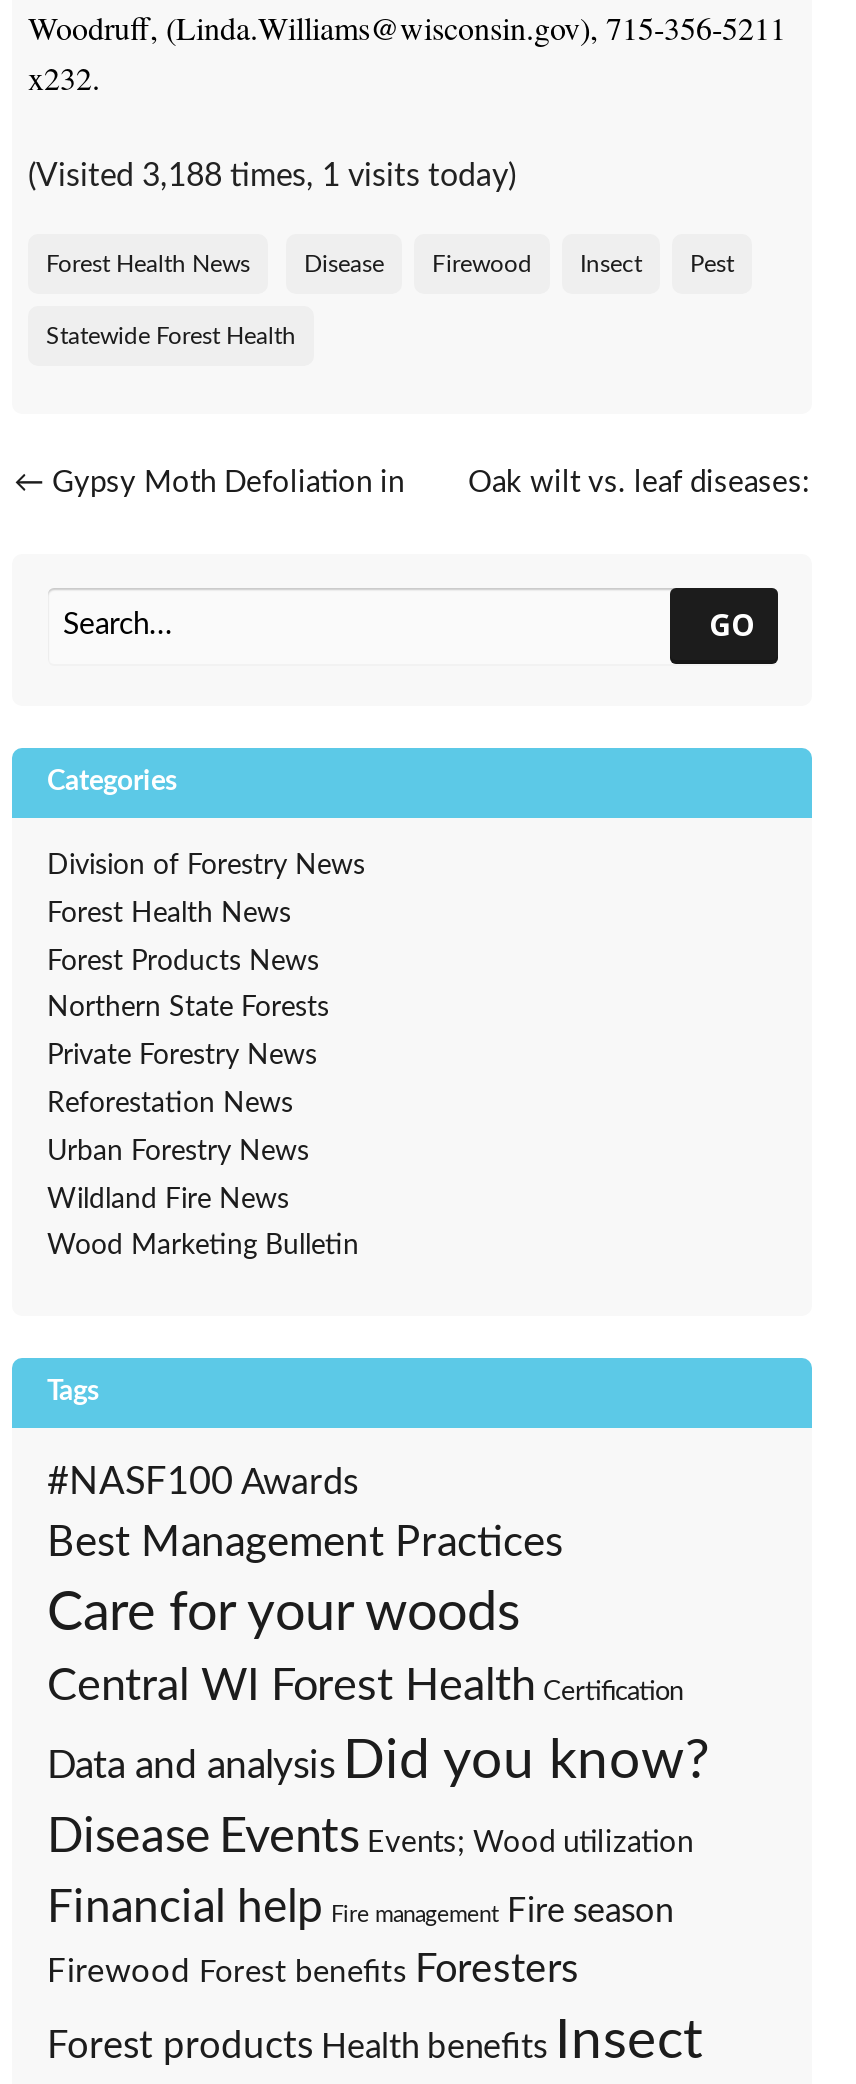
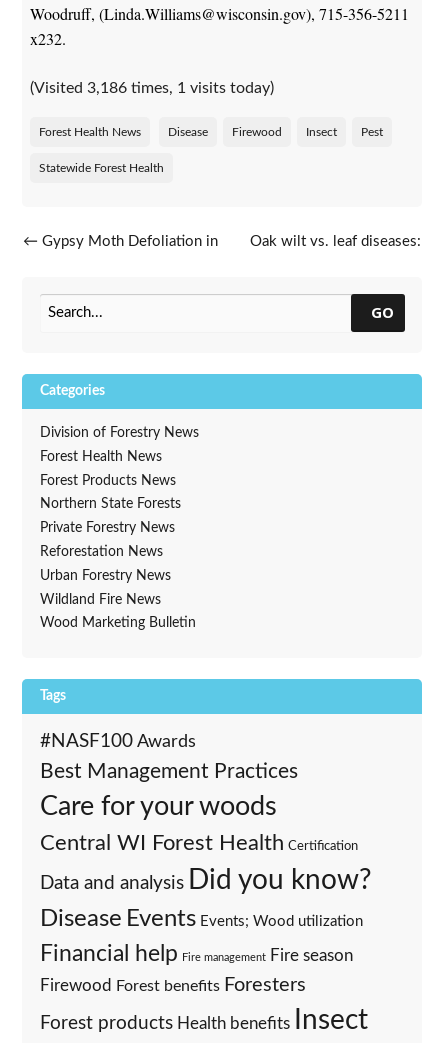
- (Visited 3,188 times, 1 visits today)
+ (Visited 3,186 times, 1 visits today)
